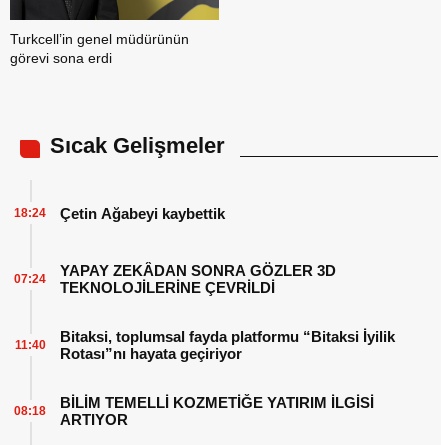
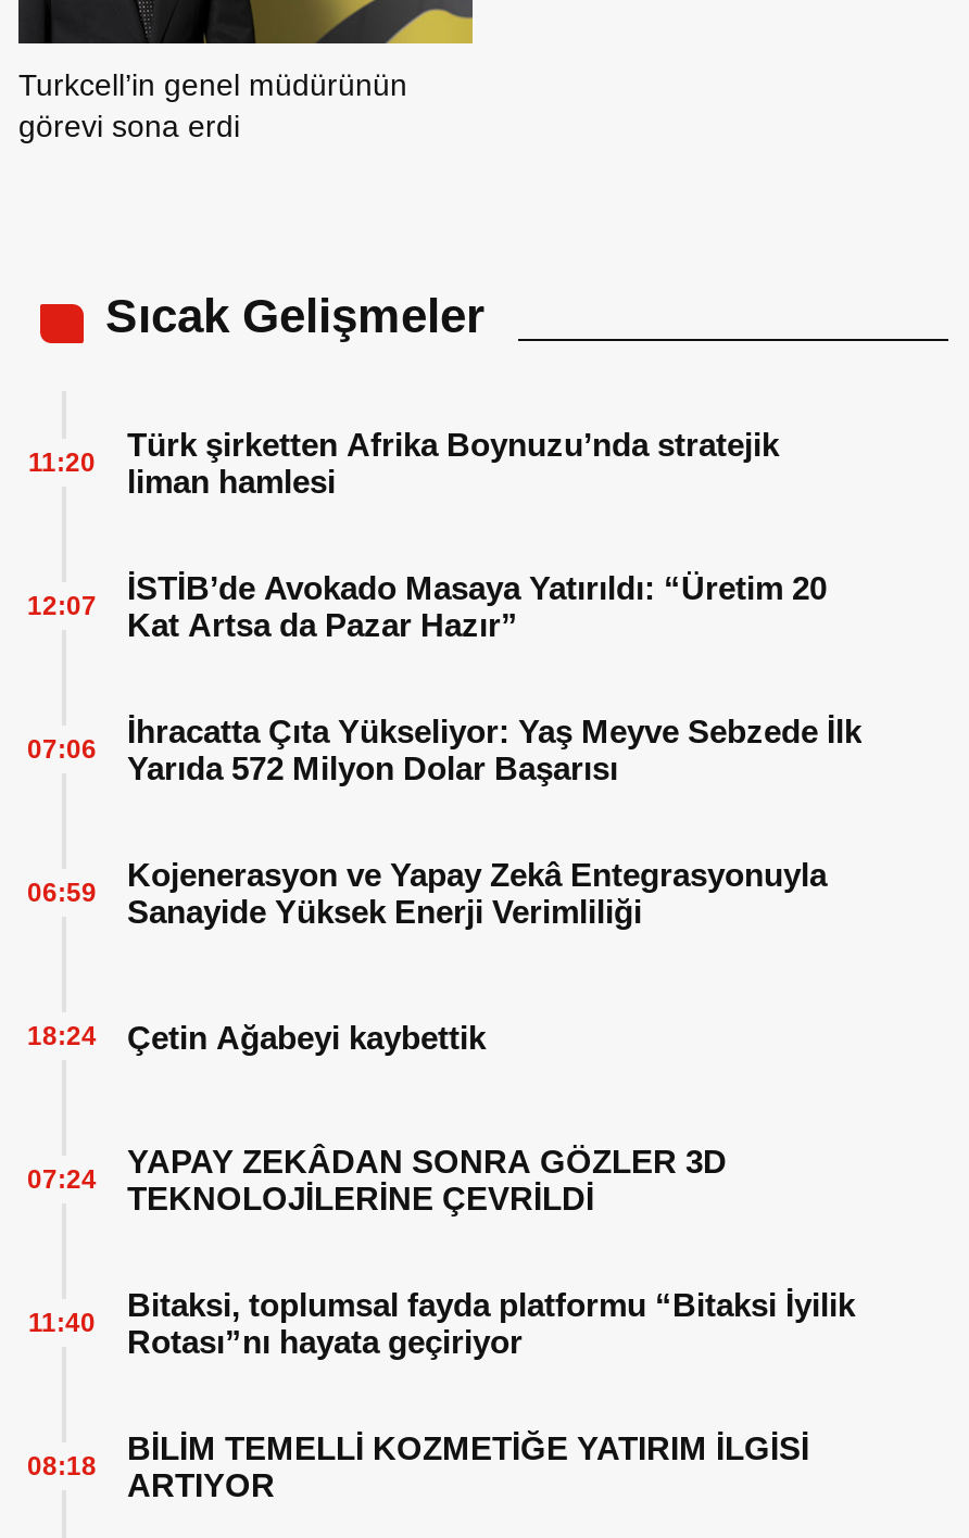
+ Türk şirketten Afrika Boynuzu’nda stratejik
+ liman hamlesi
+ 11:20
+ İSTİB’de Avokado Masaya Yatırıldı: “Üretim 20
+ Kat Artsa da Pazar Hazır”
+ 12:07
+ İhracatta Çıta Yükseliyor: Yaş Meyve Sebzede İlk
+ Yarıda 572 Milyon Dolar Başarısı
+ 07:06
+ Kojenerasyon ve Yapay Zekâ Entegrasyonuyla
+ Sanayide Yüksek Enerji Verimliliği
+ 06:59
